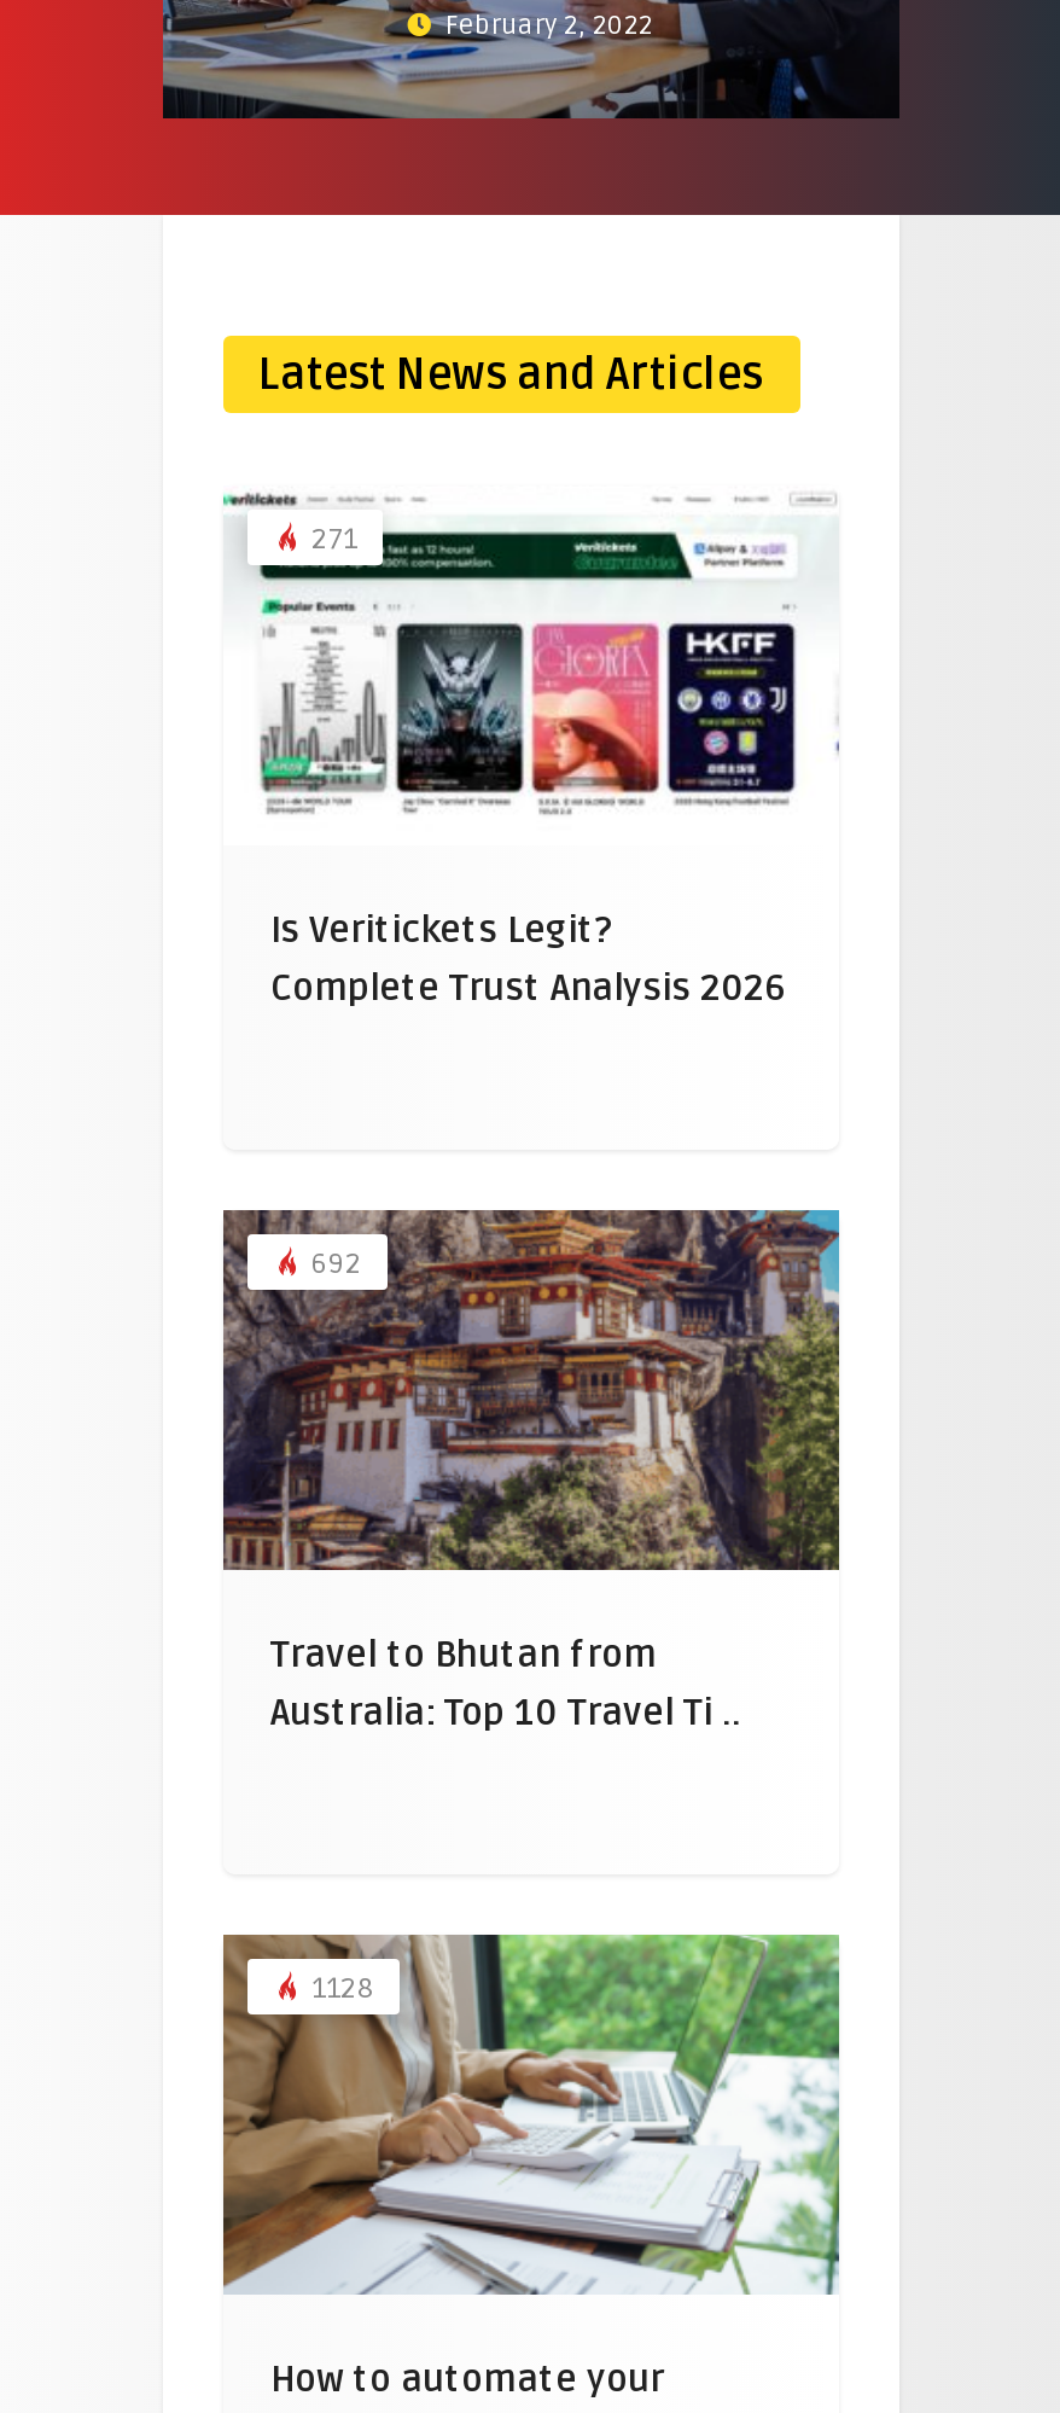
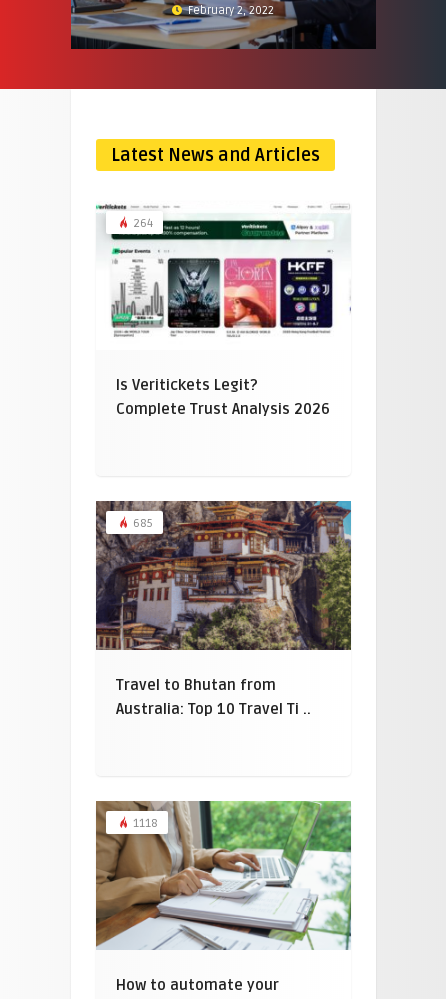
- 271
+ 264

- 692
+ 685

- 1128
+ 1118
